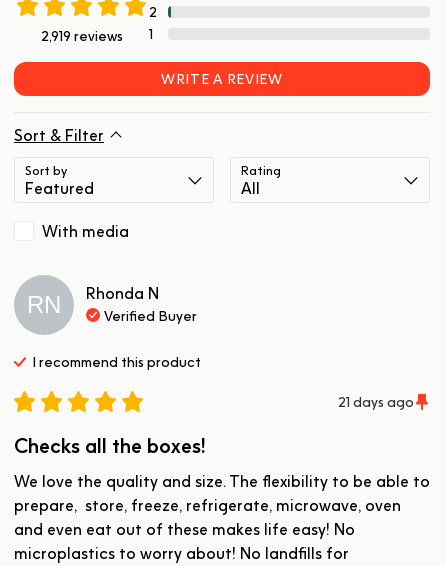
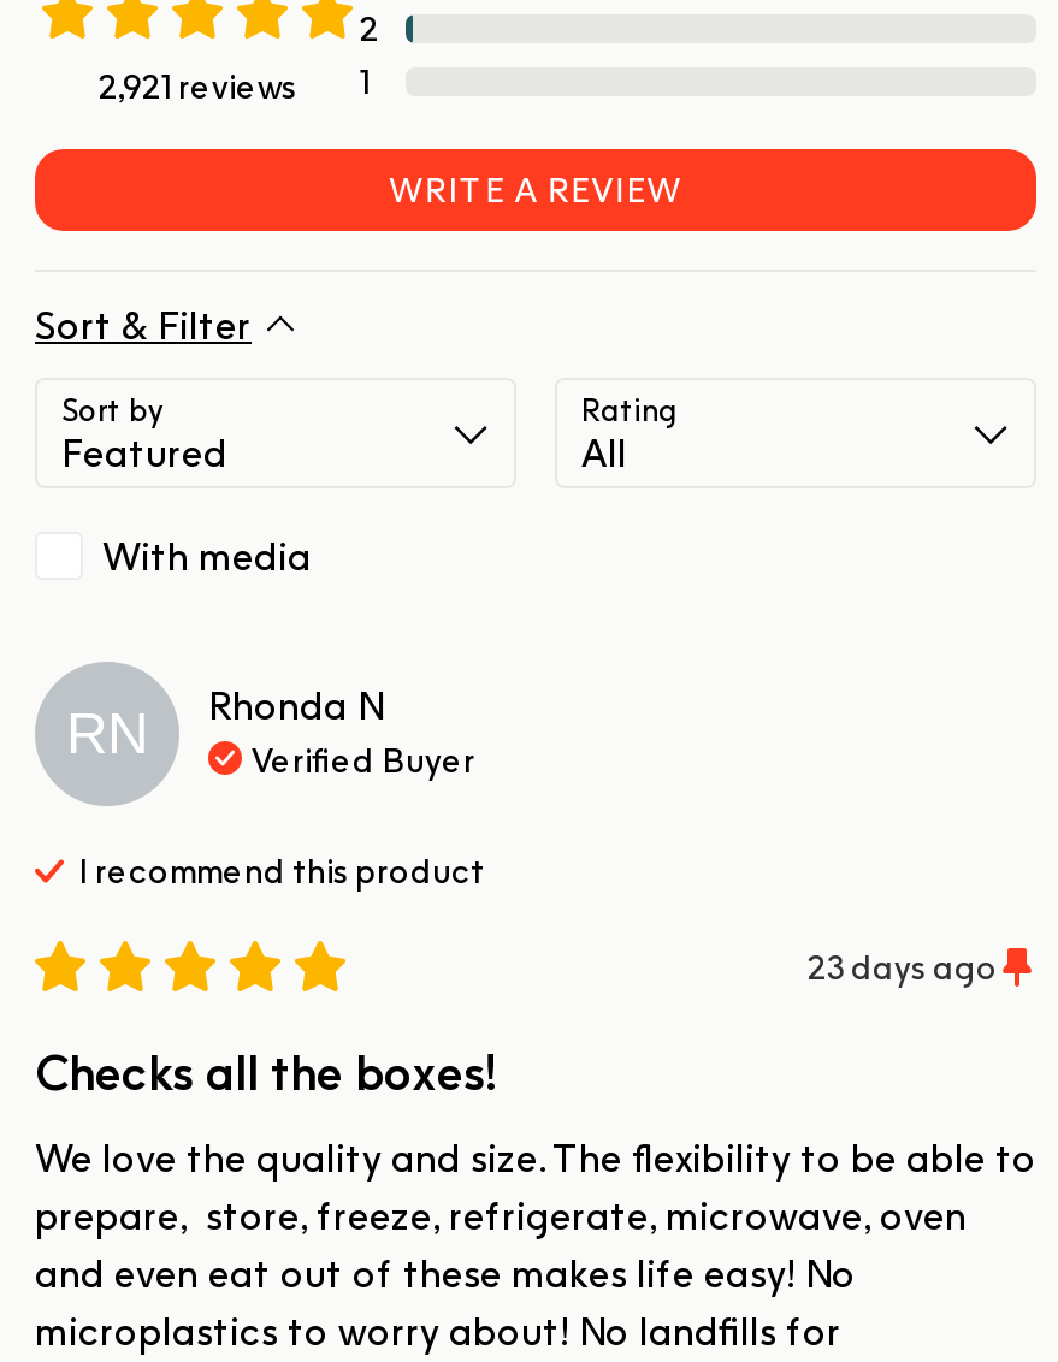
- 2,919 reviews 1
+ 2,921 reviews 1

- 21 days ago
+ 23 days ago
